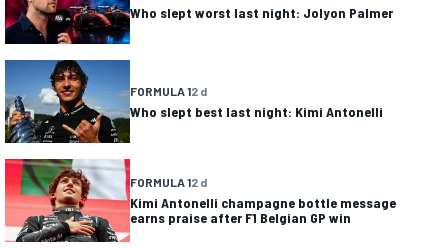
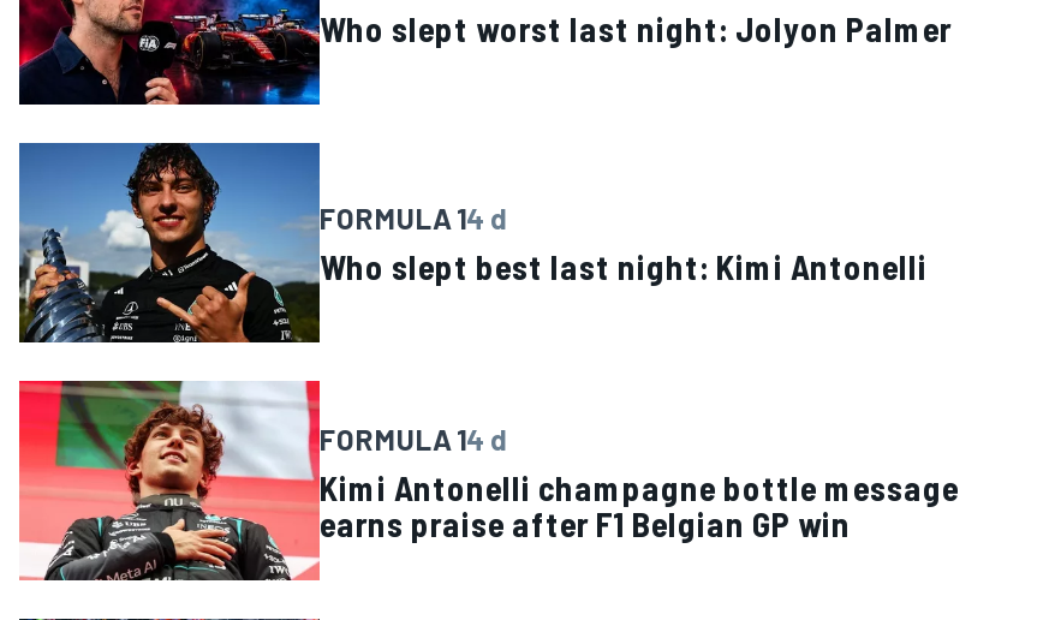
- FORMULA 12 d
+ FORMULA 14 d

- FORMULA 12 d
+ FORMULA 14 d
